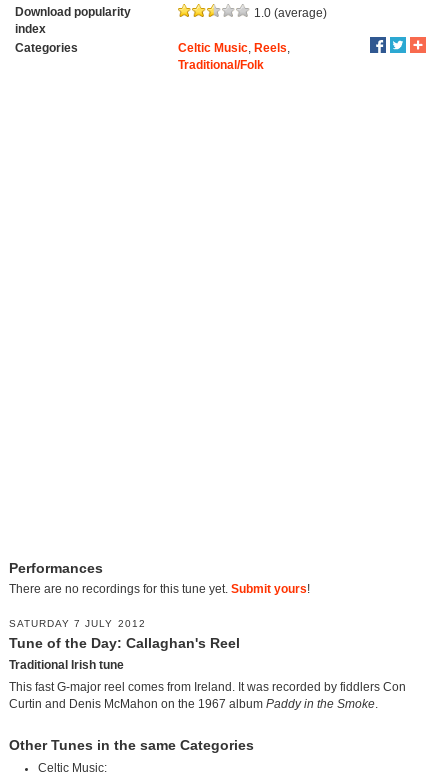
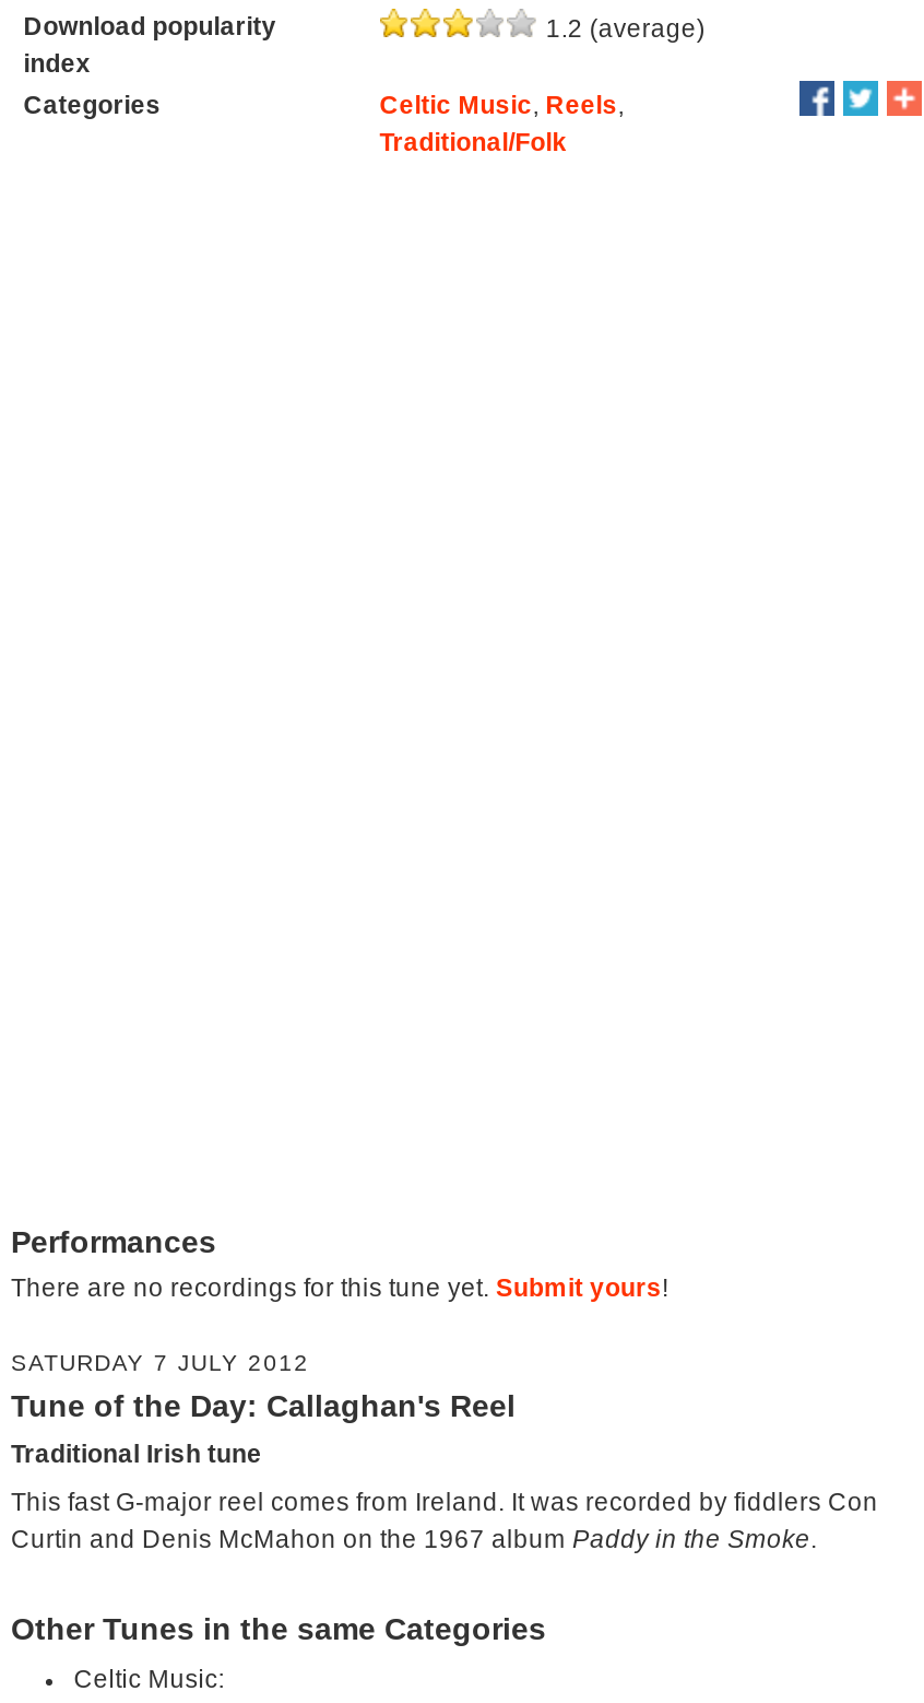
- 1.0 (average)
+ 1.2 (average)
